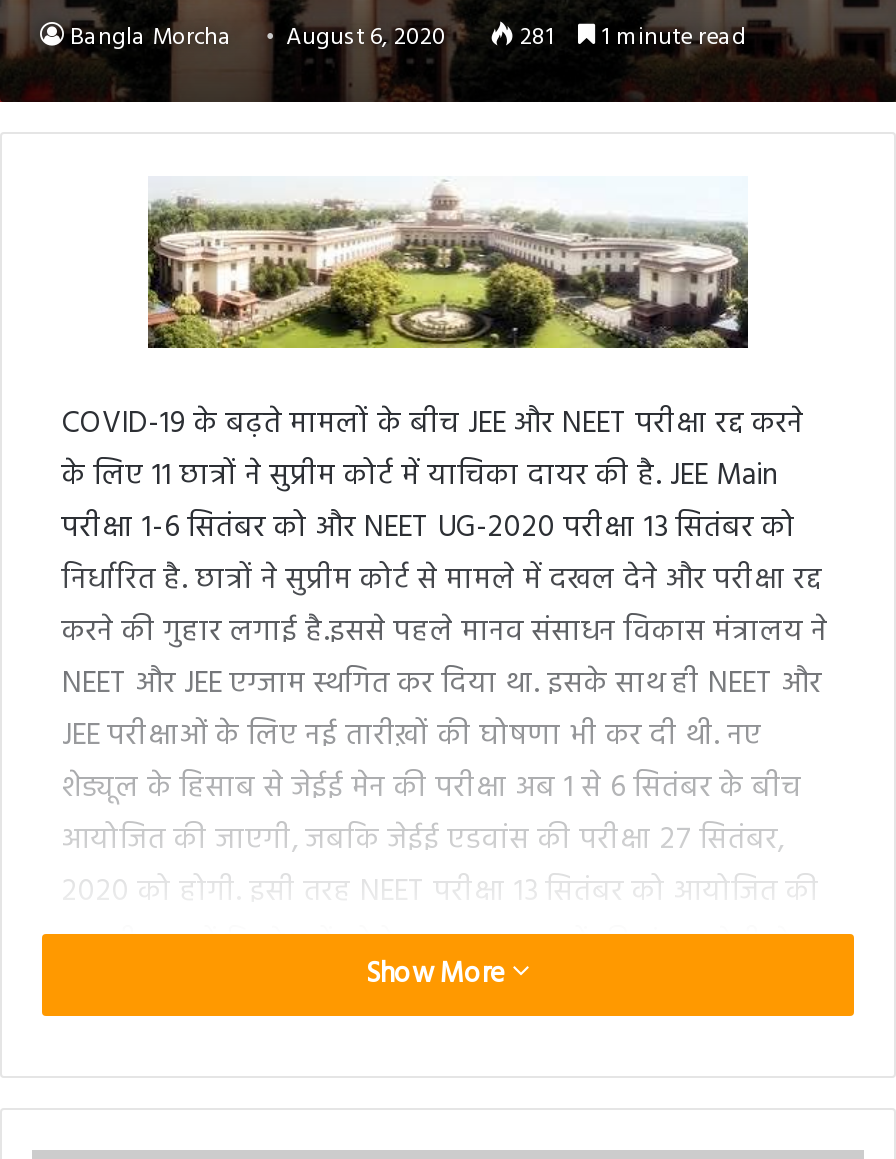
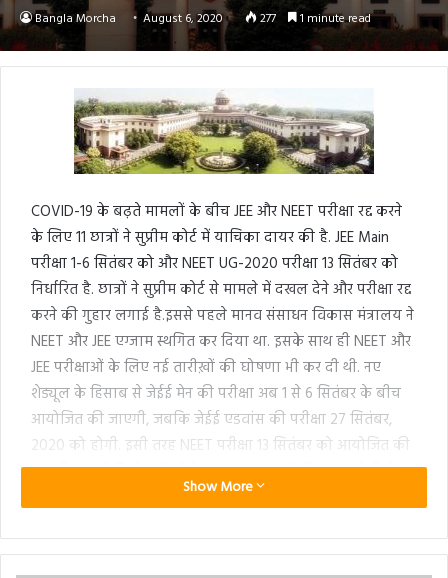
- Bangla Morcha August 6, 2020 281 1 minute read
+ Bangla Morcha August 6, 2020 277 1 minute read
